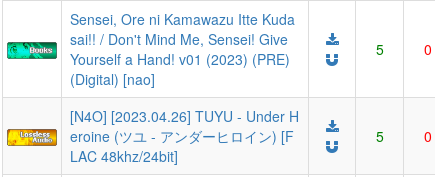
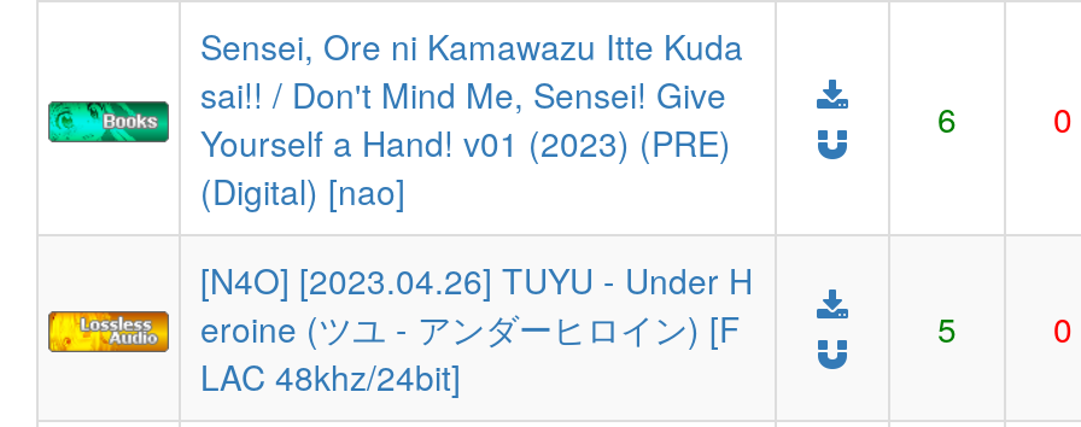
- 5 0
+ 6 0
